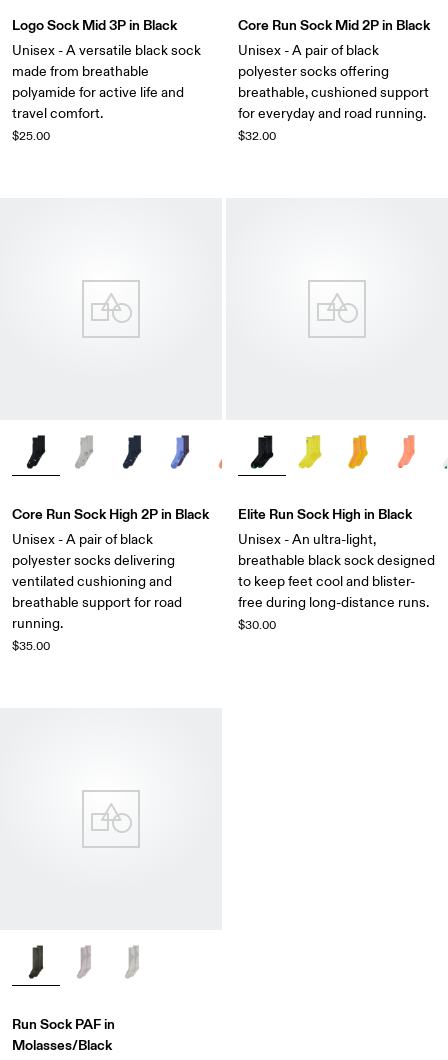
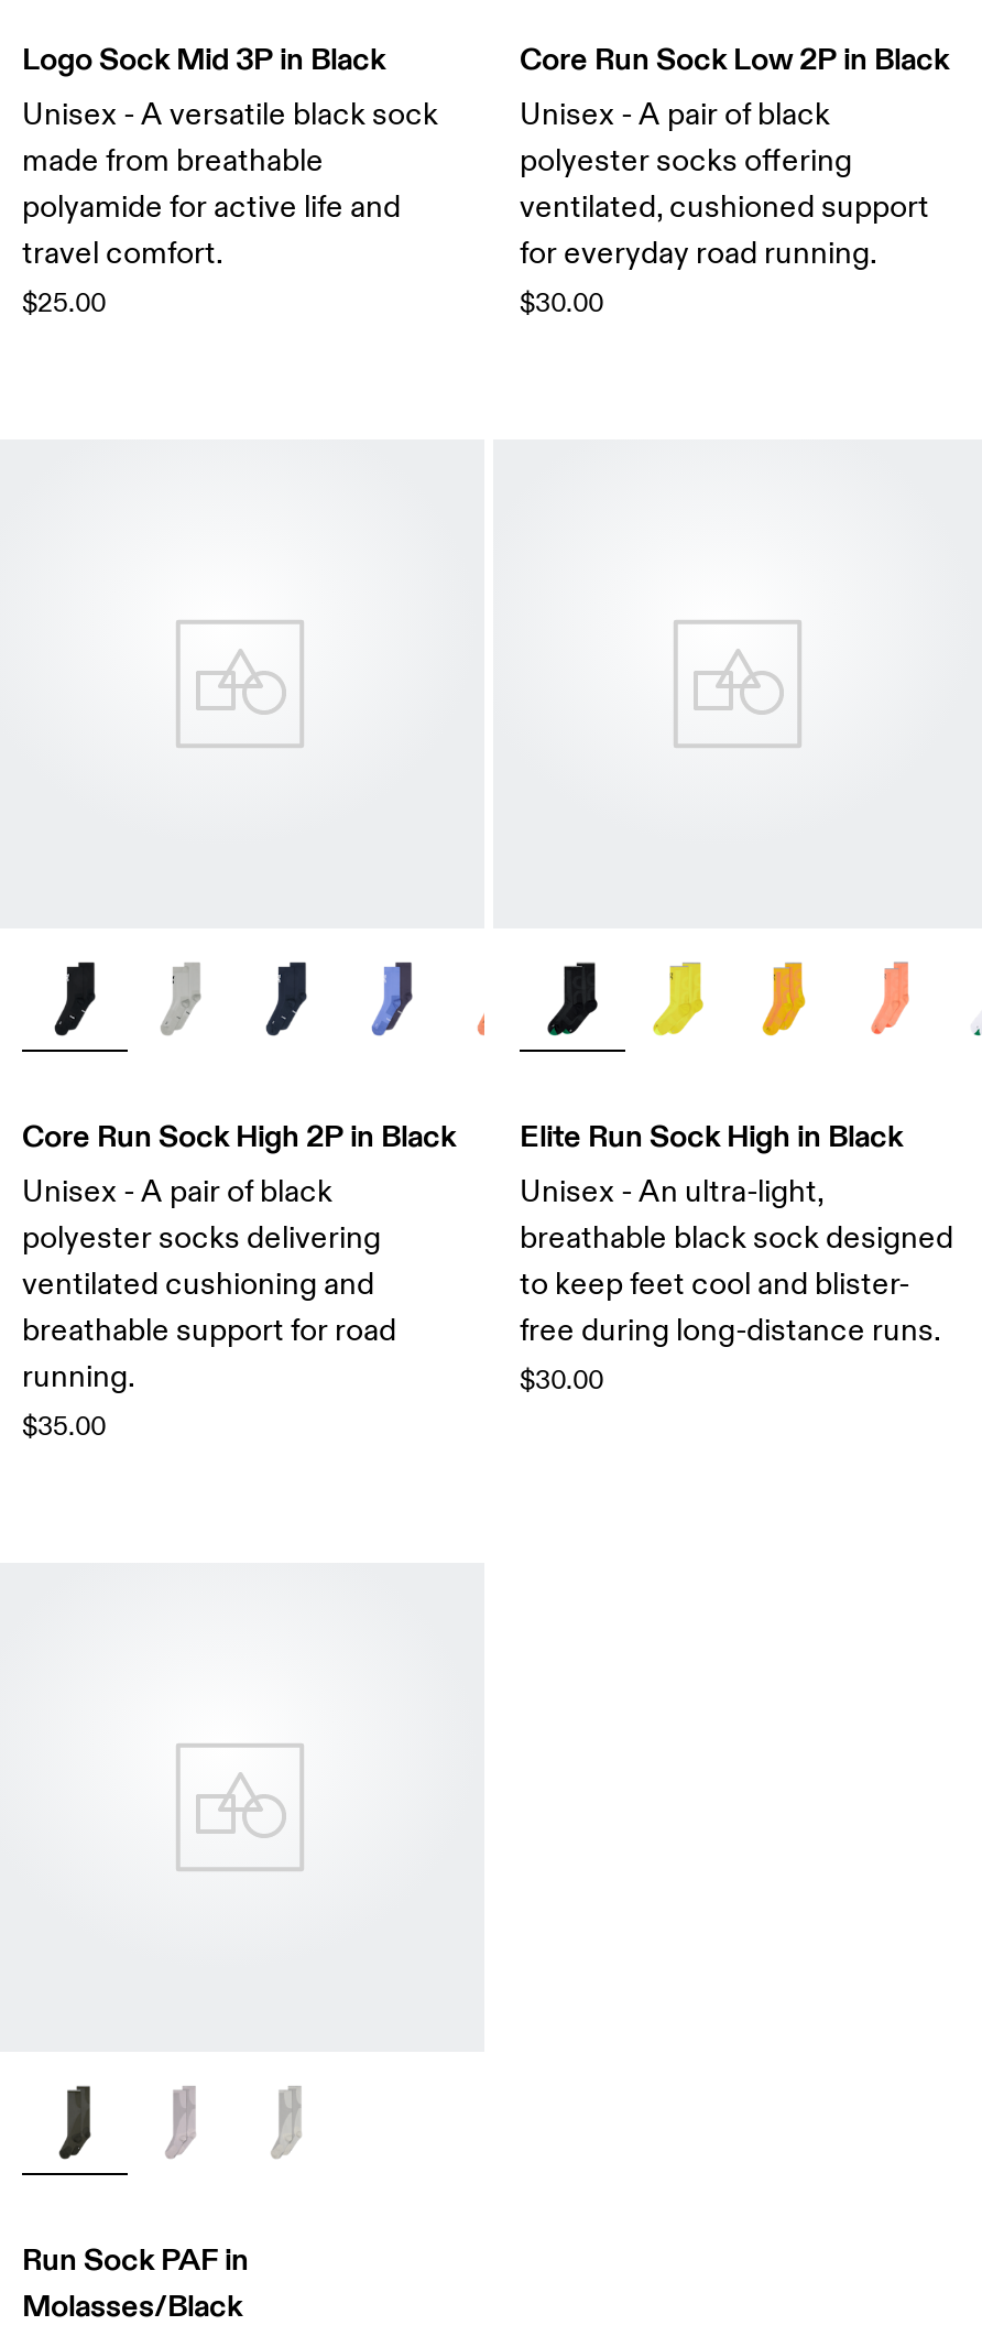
- Core Run Sock Mid 2P in Black
+ Core Run Sock Low 2P in Black

- breathable, cushioned support
- for everyday and road running.
- $32.00
+ ventilated, cushioned support
+ for everyday road running.
+ $30.00
